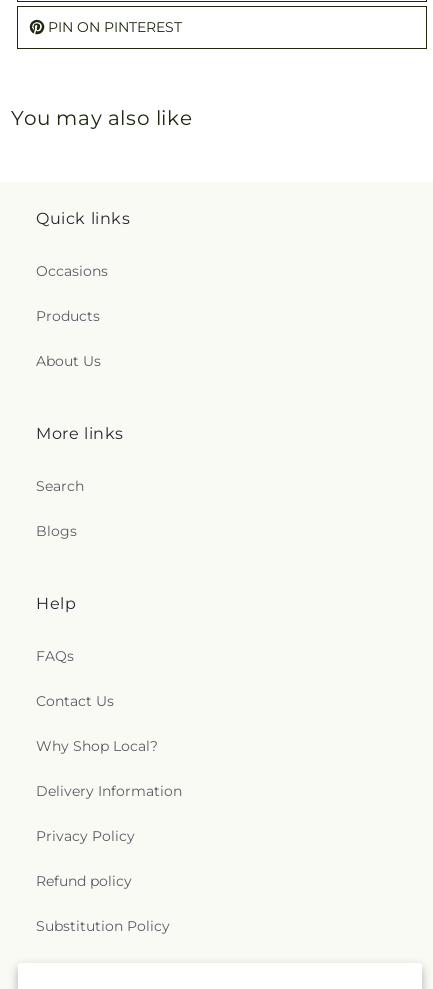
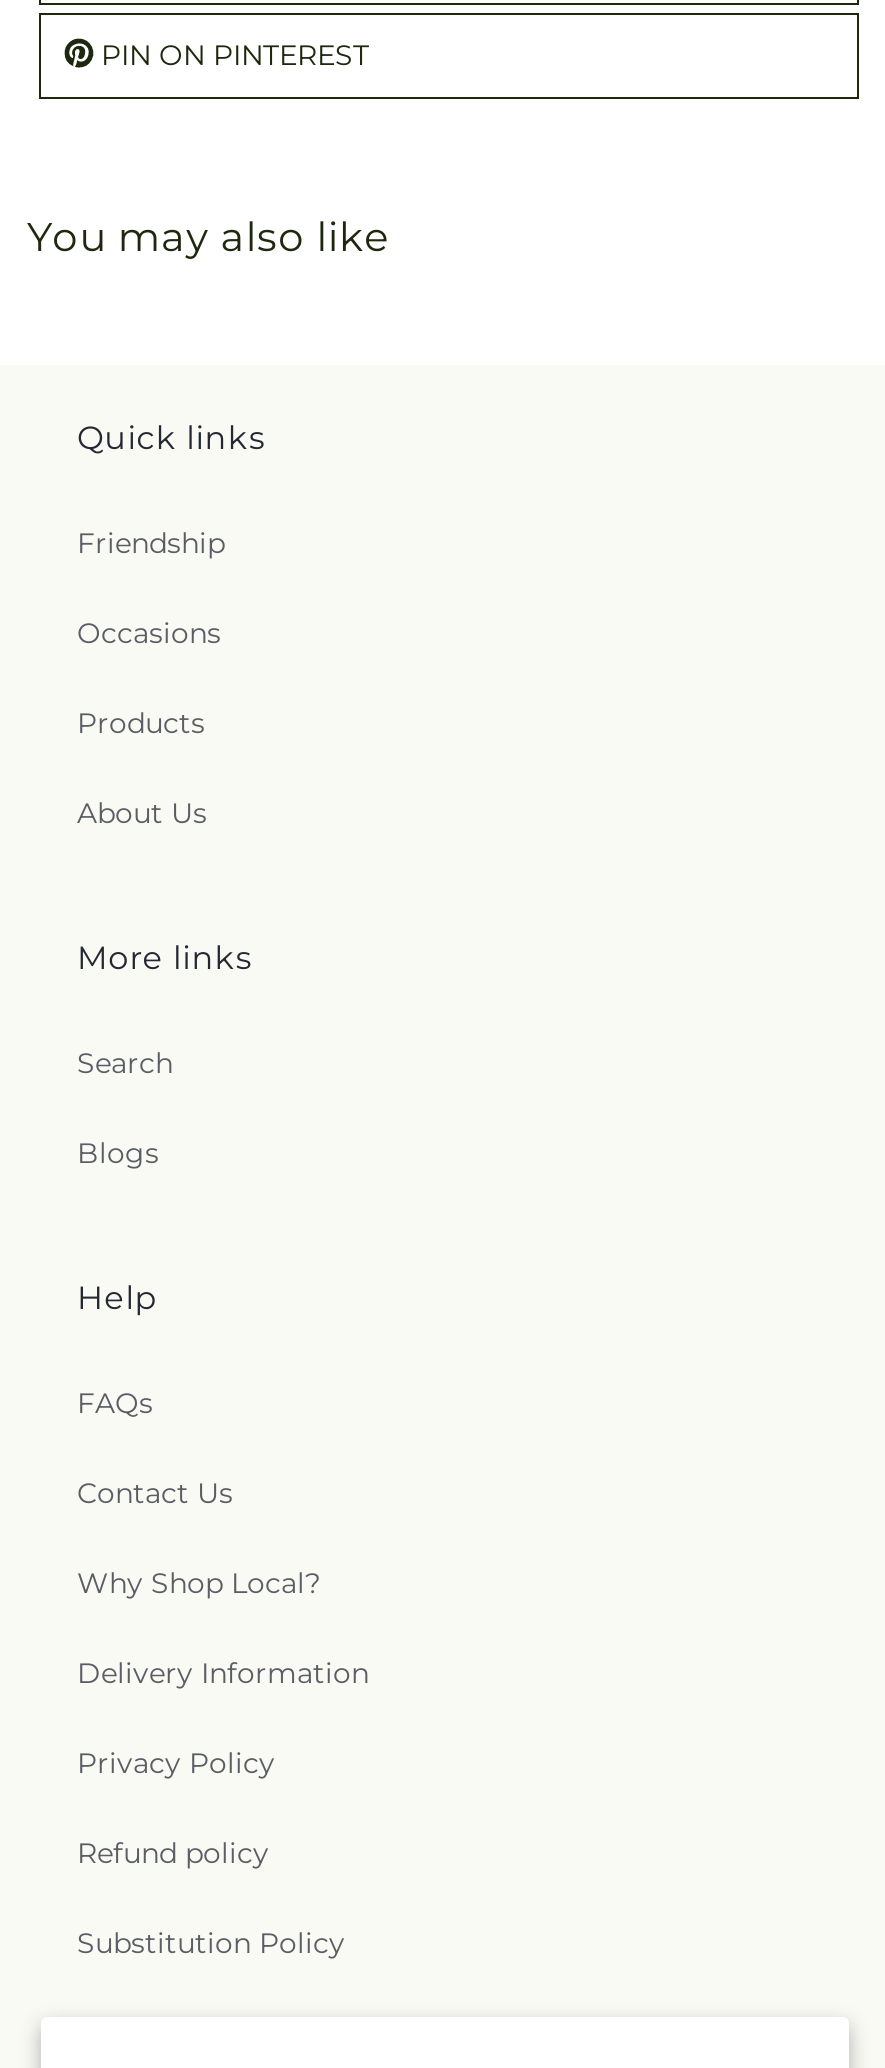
+ Friendship
